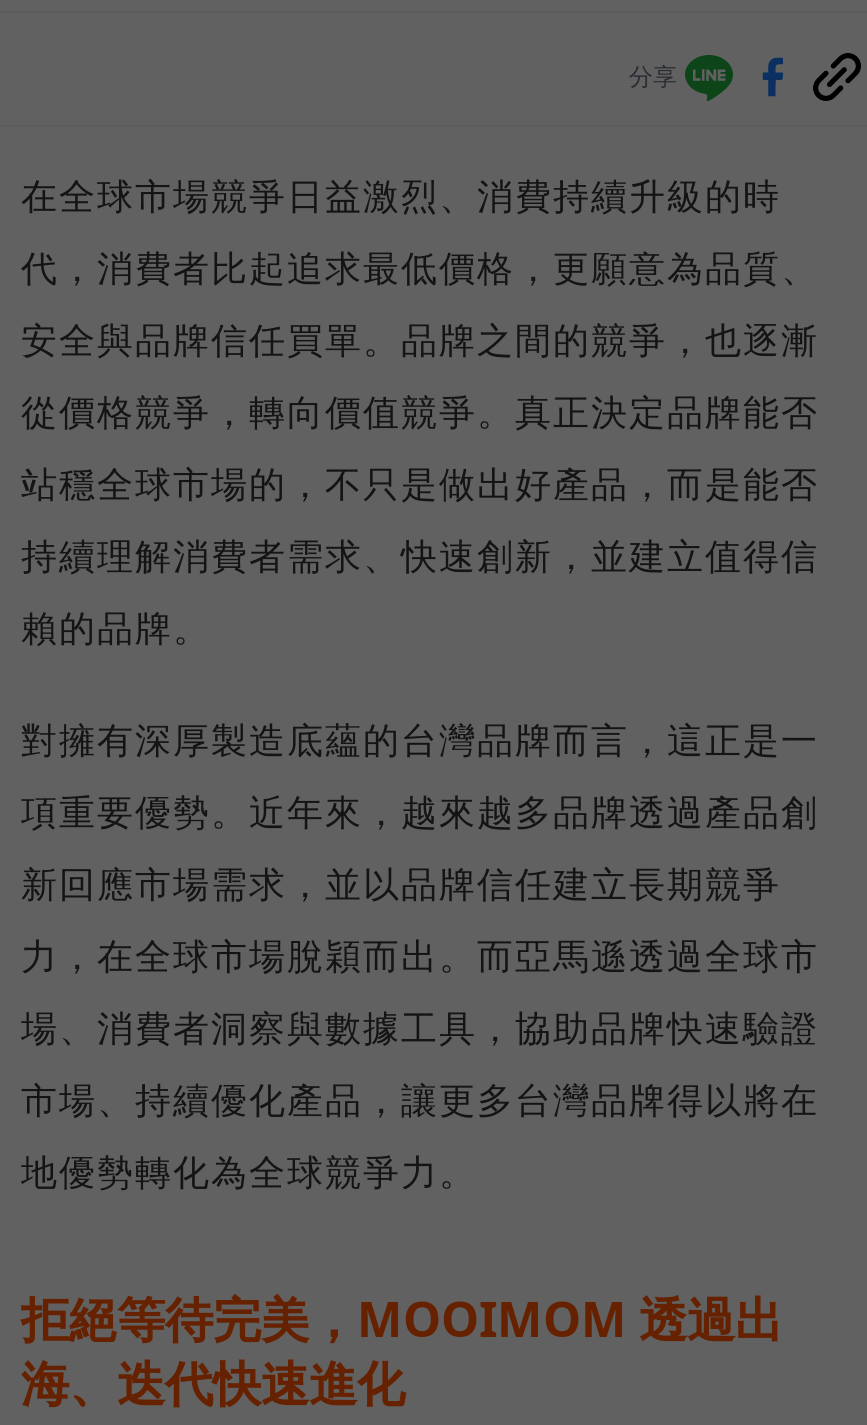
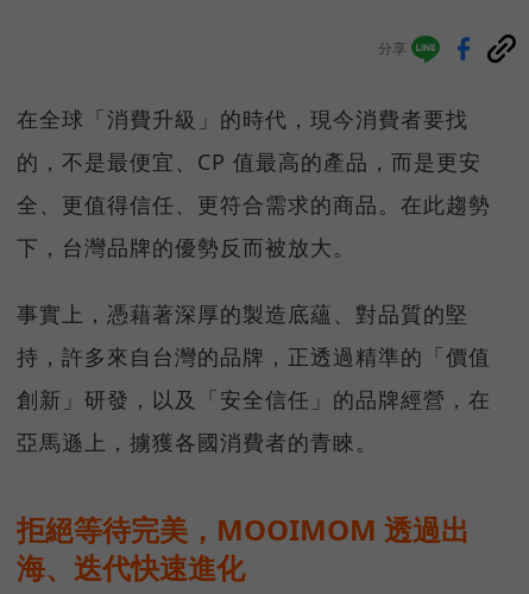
- 在全球市場競爭日益激烈、消費持續升級的時
- 代，消費者比起追求最低價格，更願意為品質、
- 安全與品牌信任買單。品牌之間的競爭，也逐漸
- 從價格競爭，轉向價值競爭。真正決定品牌能否
- 站穩全球市場的，不只是做出好產品，而是能否
- 持續理解消費者需求、快速創新，並建立值得信
- 賴的品牌。
- 對擁有深厚製造底蘊的台灣品牌而言，這正是一
- 項重要優勢。近年來，越來越多品牌透過產品創
- 新回應市場需求，並以品牌信任建立長期競爭
- 力，在全球市場脫穎而出。而亞馬遜透過全球市
- 場、消費者洞察與數據工具，協助品牌快速驗證
- 市場、持續優化產品，讓更多台灣品牌得以將在
- 地優勢轉化為全球競爭力。
+ 在全球「消費升級」的時代，現今消費者要找
+ 的，不是最便宜、CP 值最高的產品，而是更安
+ 全、更值得信任、更符合需求的商品。在此趨勢
+ 下，台灣品牌的優勢反而被放大。
+ 事實上，憑藉著深厚的製造底蘊、對品質的堅
+ 持，許多來自台灣的品牌，正透過精準的「價值
+ 創新」研發，以及「安全信任」的品牌經營，在
+ 亞馬遜上，擄獲各國消費者的青睞。
